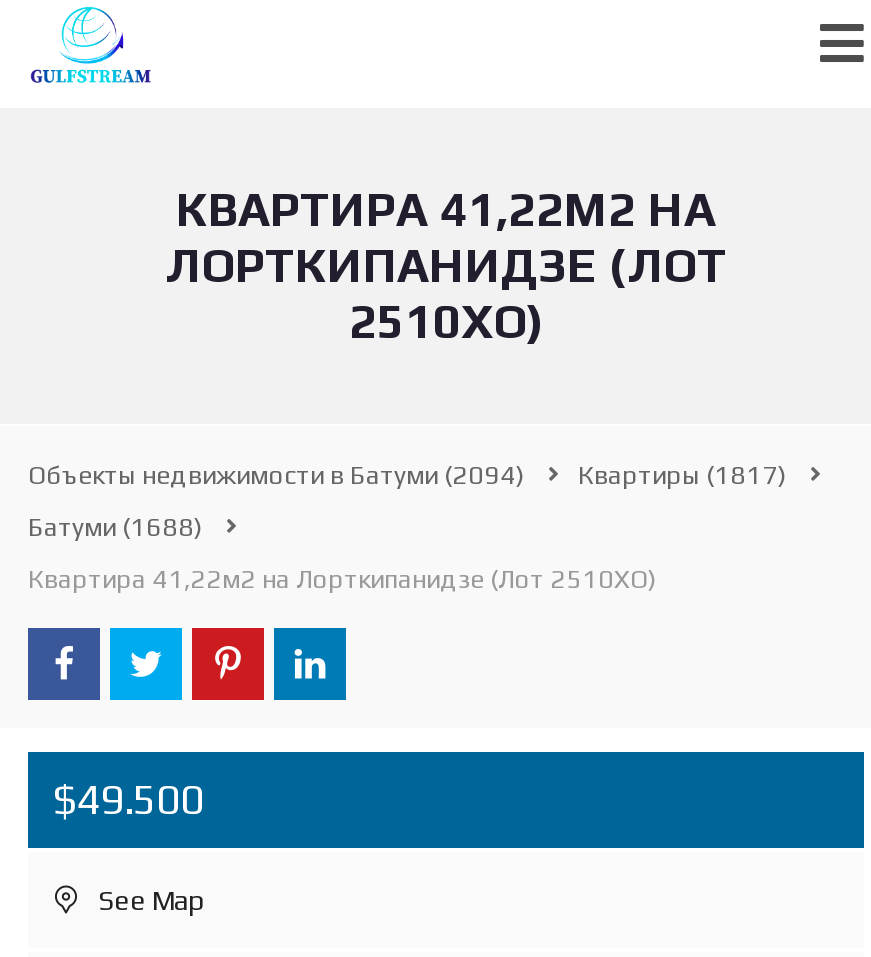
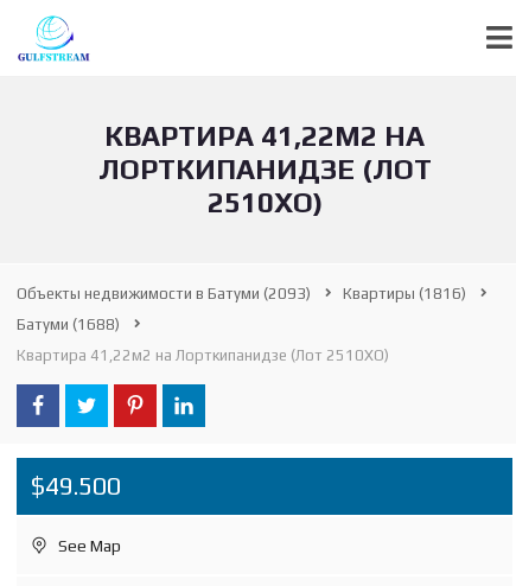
- Объекты недвижимости в Батуми (2094)
+ Объекты недвижимости в Батуми (2093)

- Квартиры (1817)
+ Квартиры (1816)
